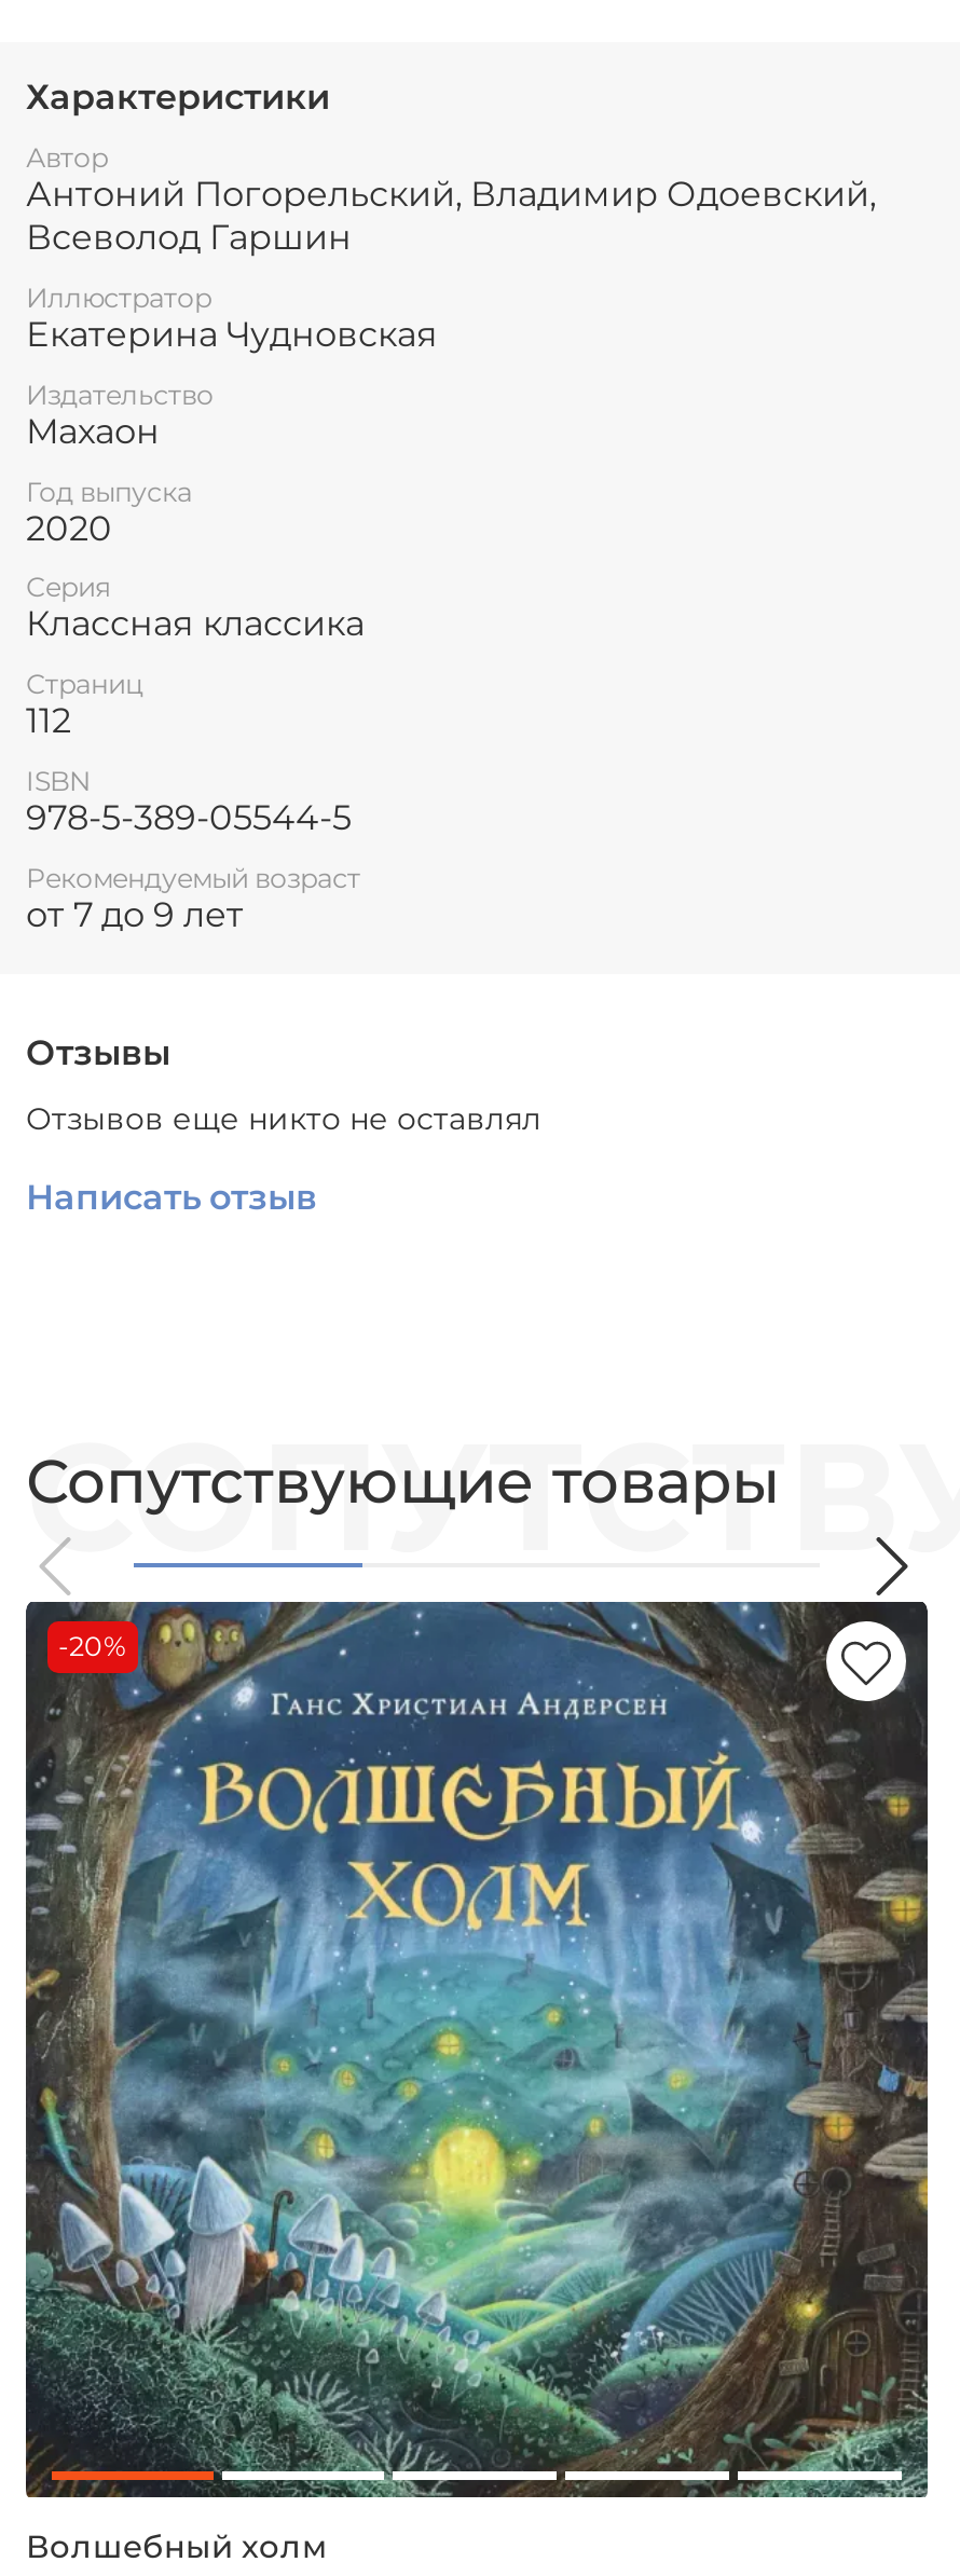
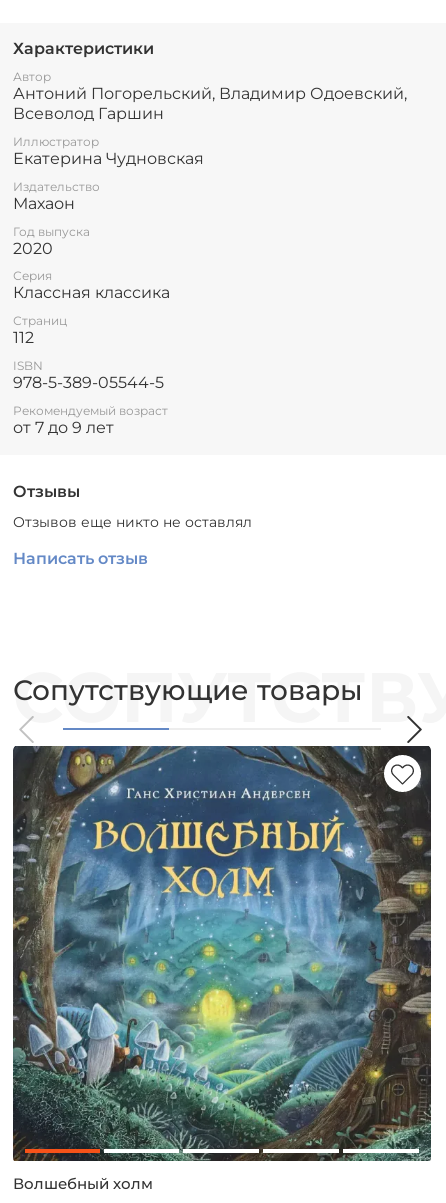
- -20%
